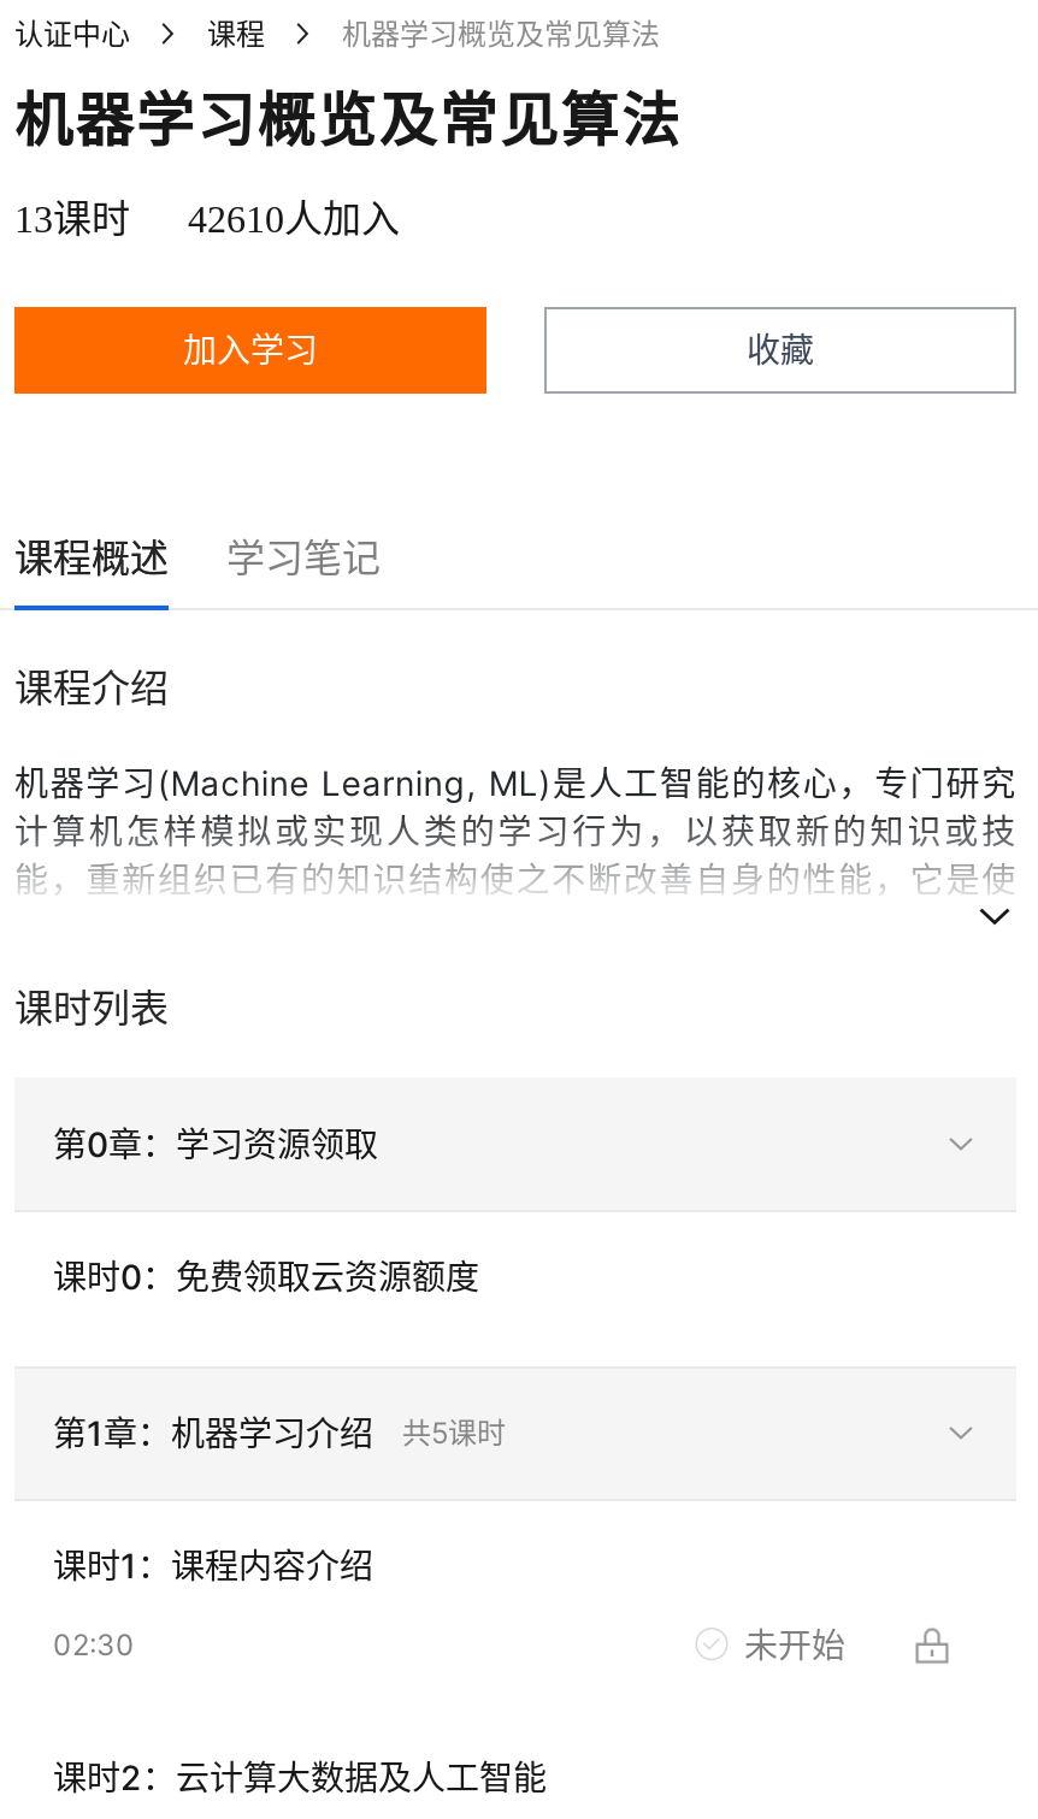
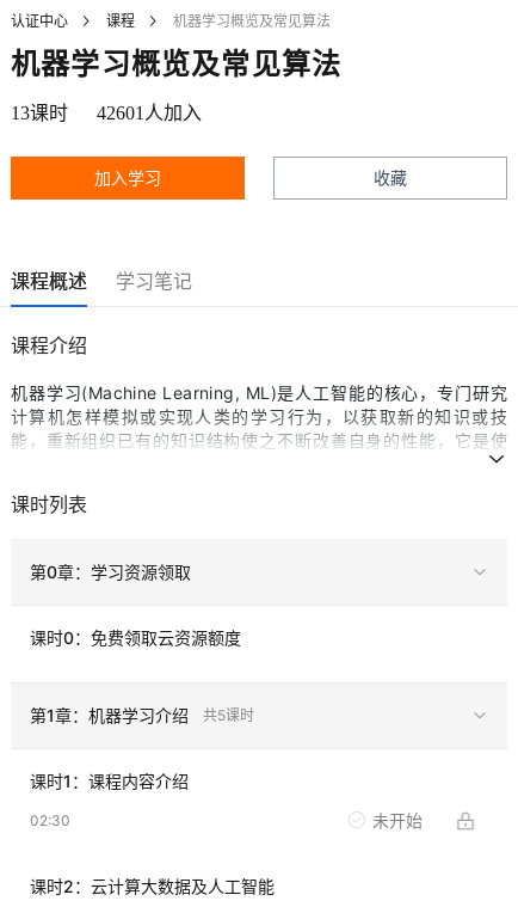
- 13课时 42610人加入
+ 13课时 42601人加入
